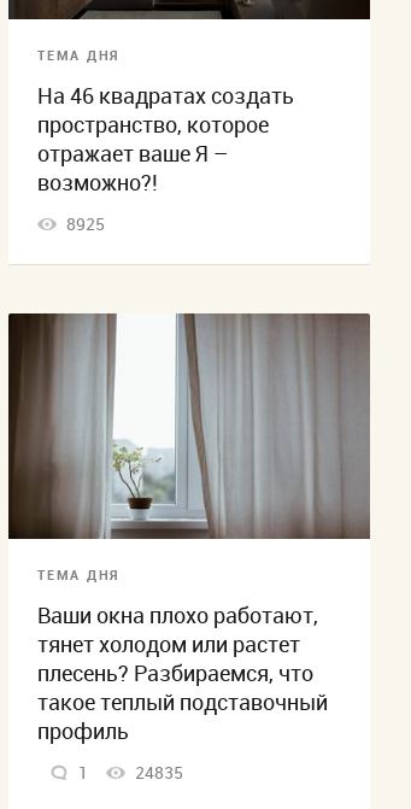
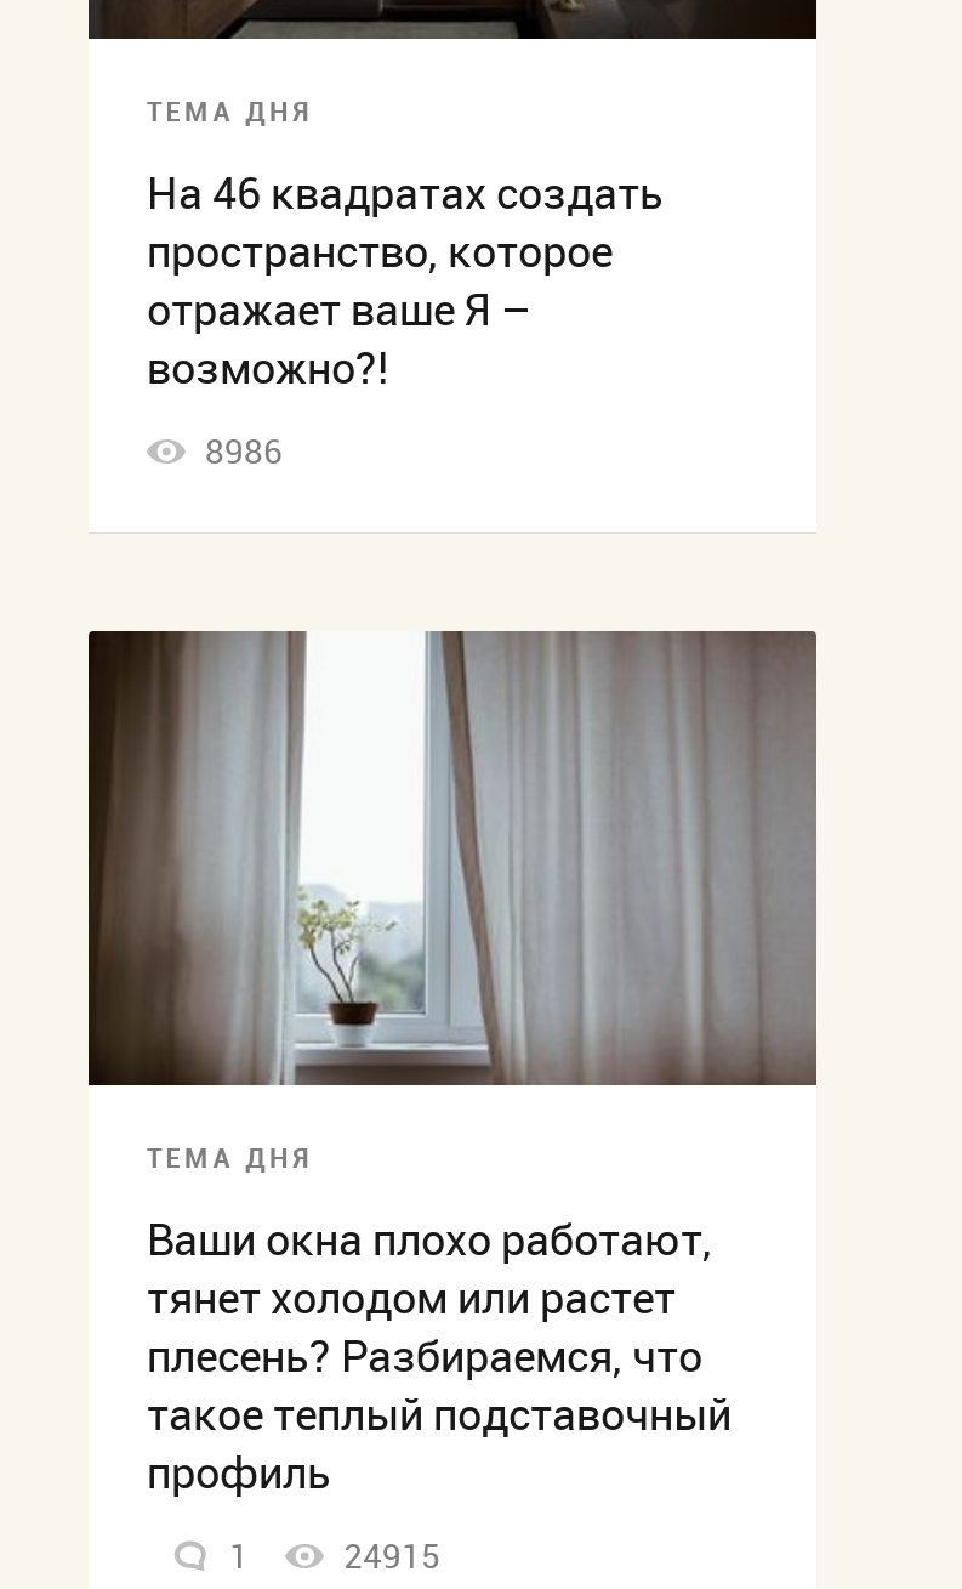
- 8925
+ 8986

- 24835
+ 24915
